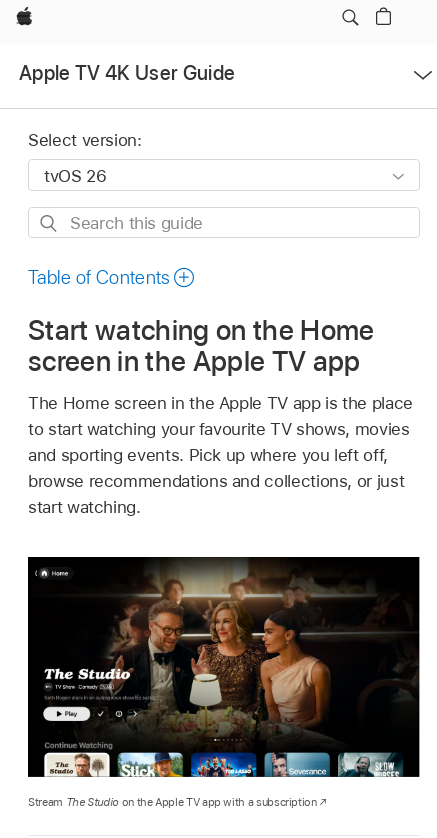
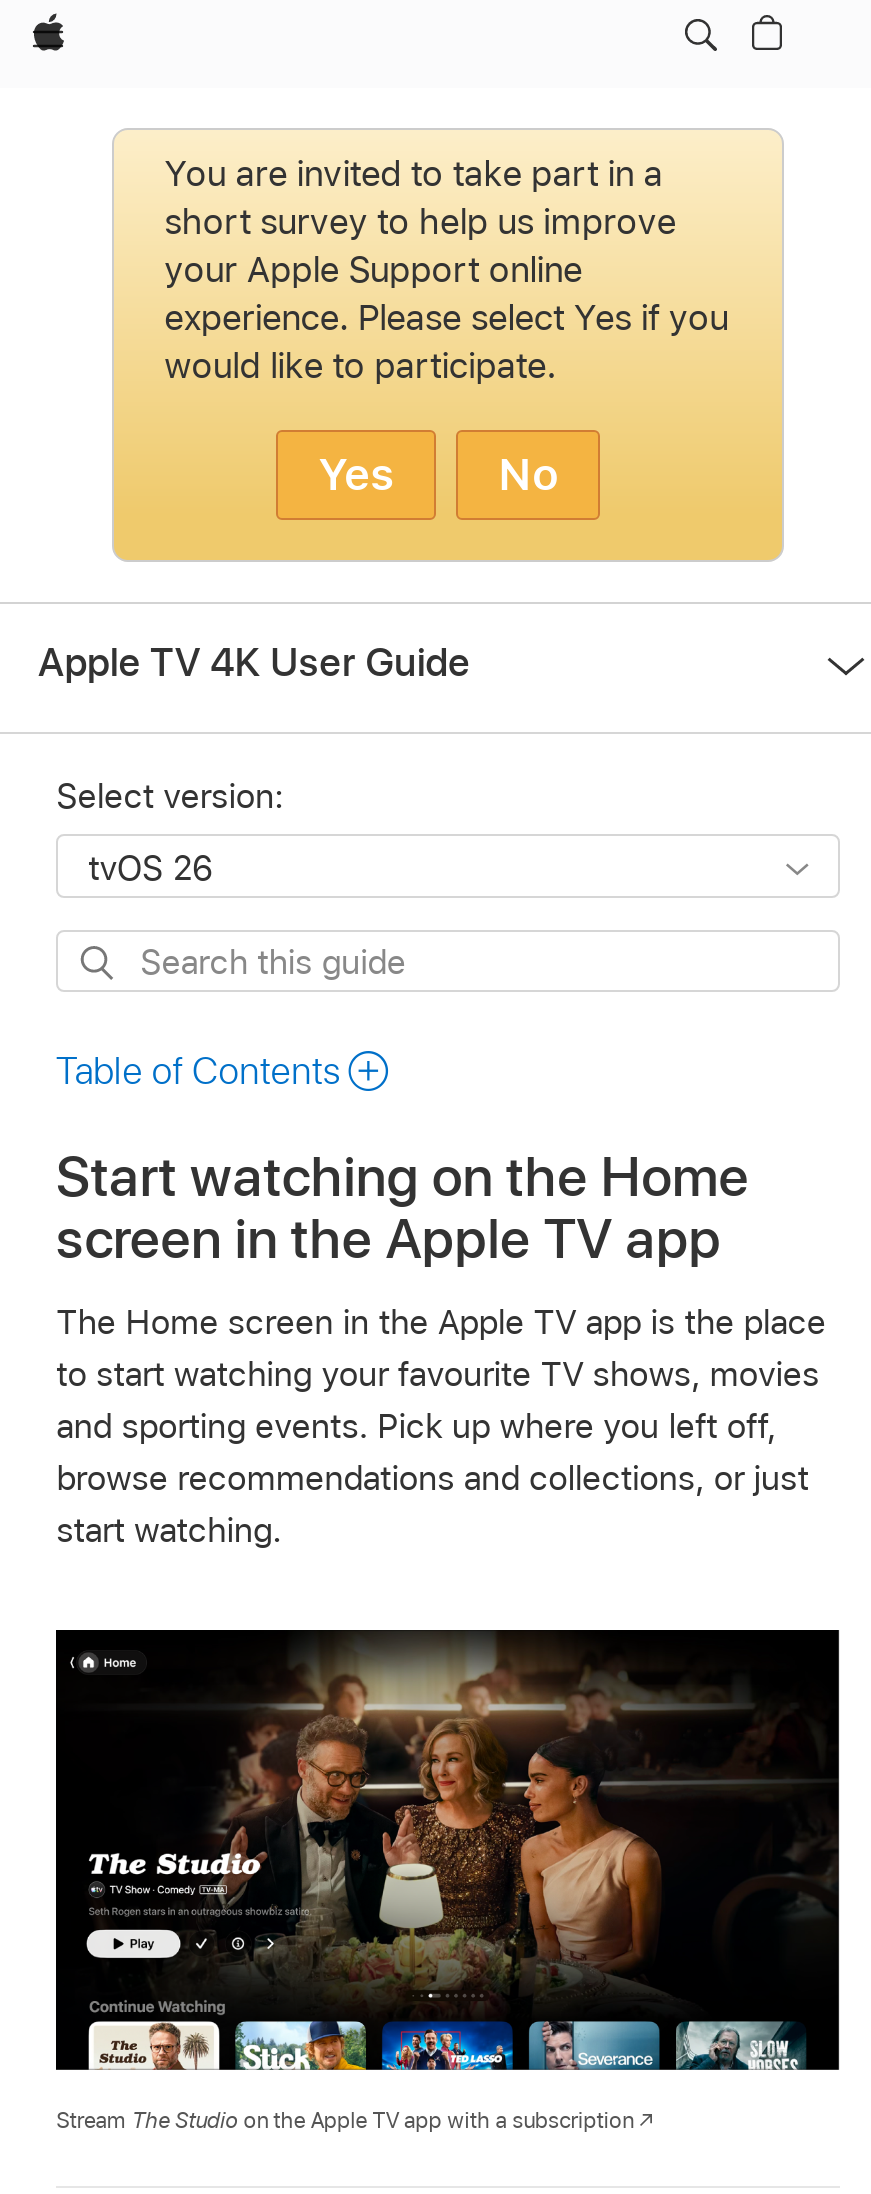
+ [image]
+ You are invited to take part in a
+ short survey to help us improve
+ your Apple Support online
+ experience. Please select Yes if you
+ would like to participate.
+ Yes
+ No
